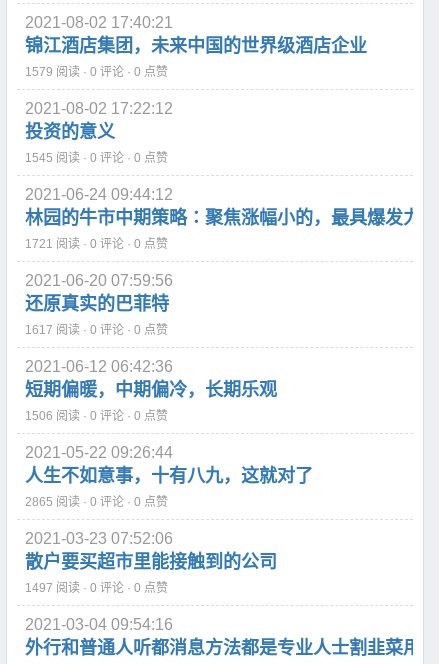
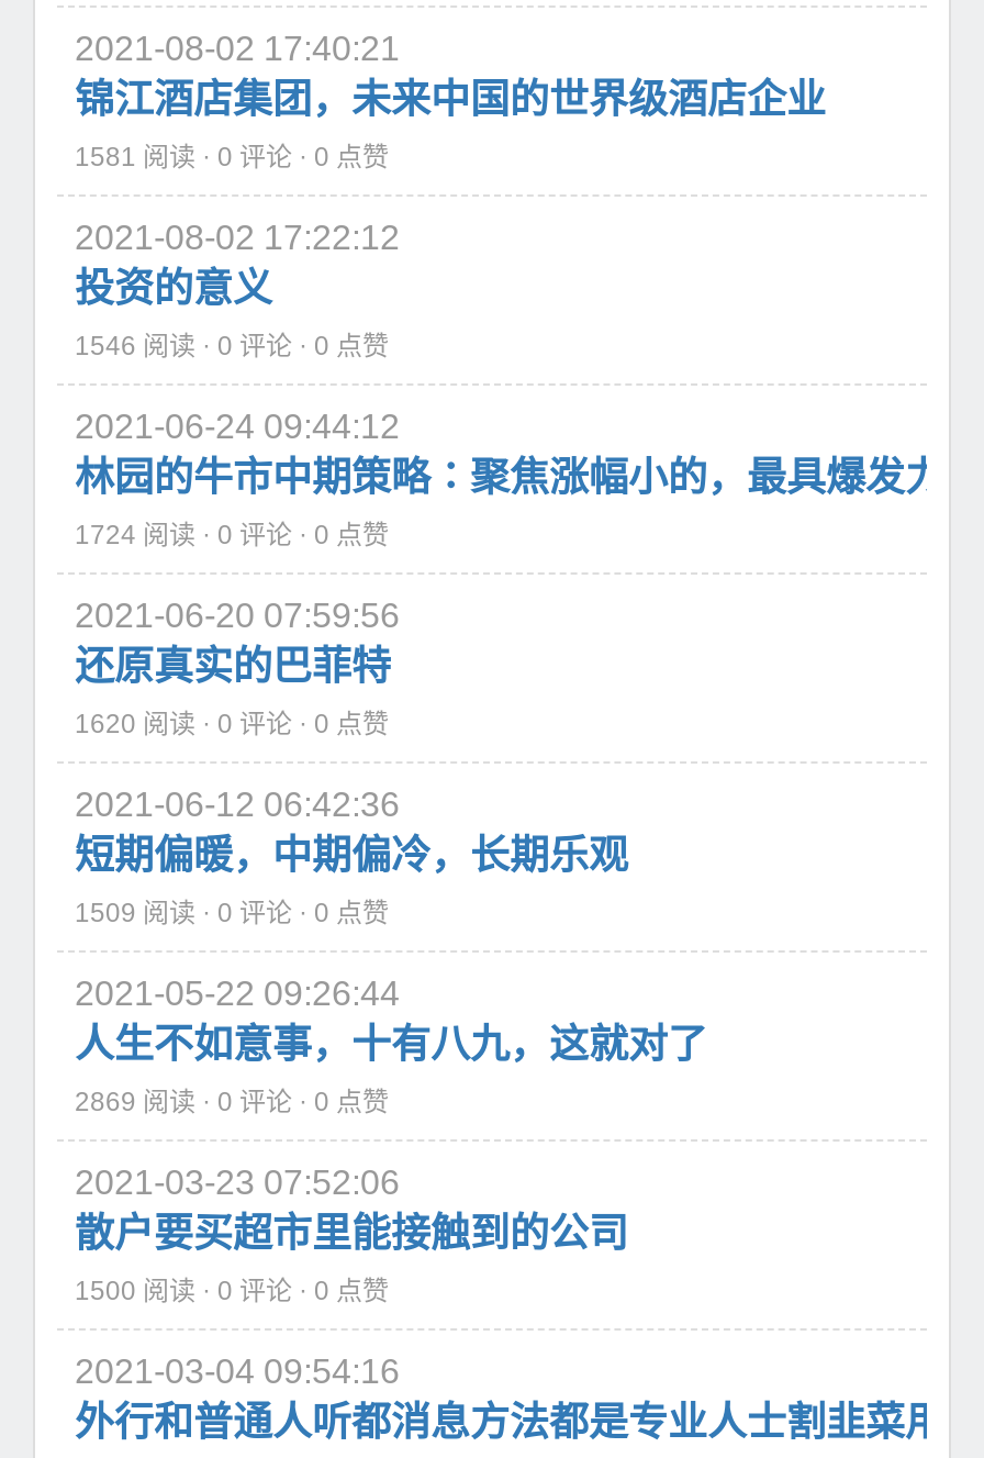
- 1579 阅读 · 0 评论 · 0 点赞
+ 1581 阅读 · 0 评论 · 0 点赞

- 1545 阅读 · 0 评论 · 0 点赞
+ 1546 阅读 · 0 评论 · 0 点赞

- 1721 阅读 · 0 评论 · 0 点赞
+ 1724 阅读 · 0 评论 · 0 点赞

- 1617 阅读 · 0 评论 · 0 点赞
+ 1620 阅读 · 0 评论 · 0 点赞

- 1506 阅读 · 0 评论 · 0 点赞
+ 1509 阅读 · 0 评论 · 0 点赞

- 2865 阅读 · 0 评论 · 0 点赞
+ 2869 阅读 · 0 评论 · 0 点赞

- 1497 阅读 · 0 评论 · 0 点赞
+ 1500 阅读 · 0 评论 · 0 点赞
